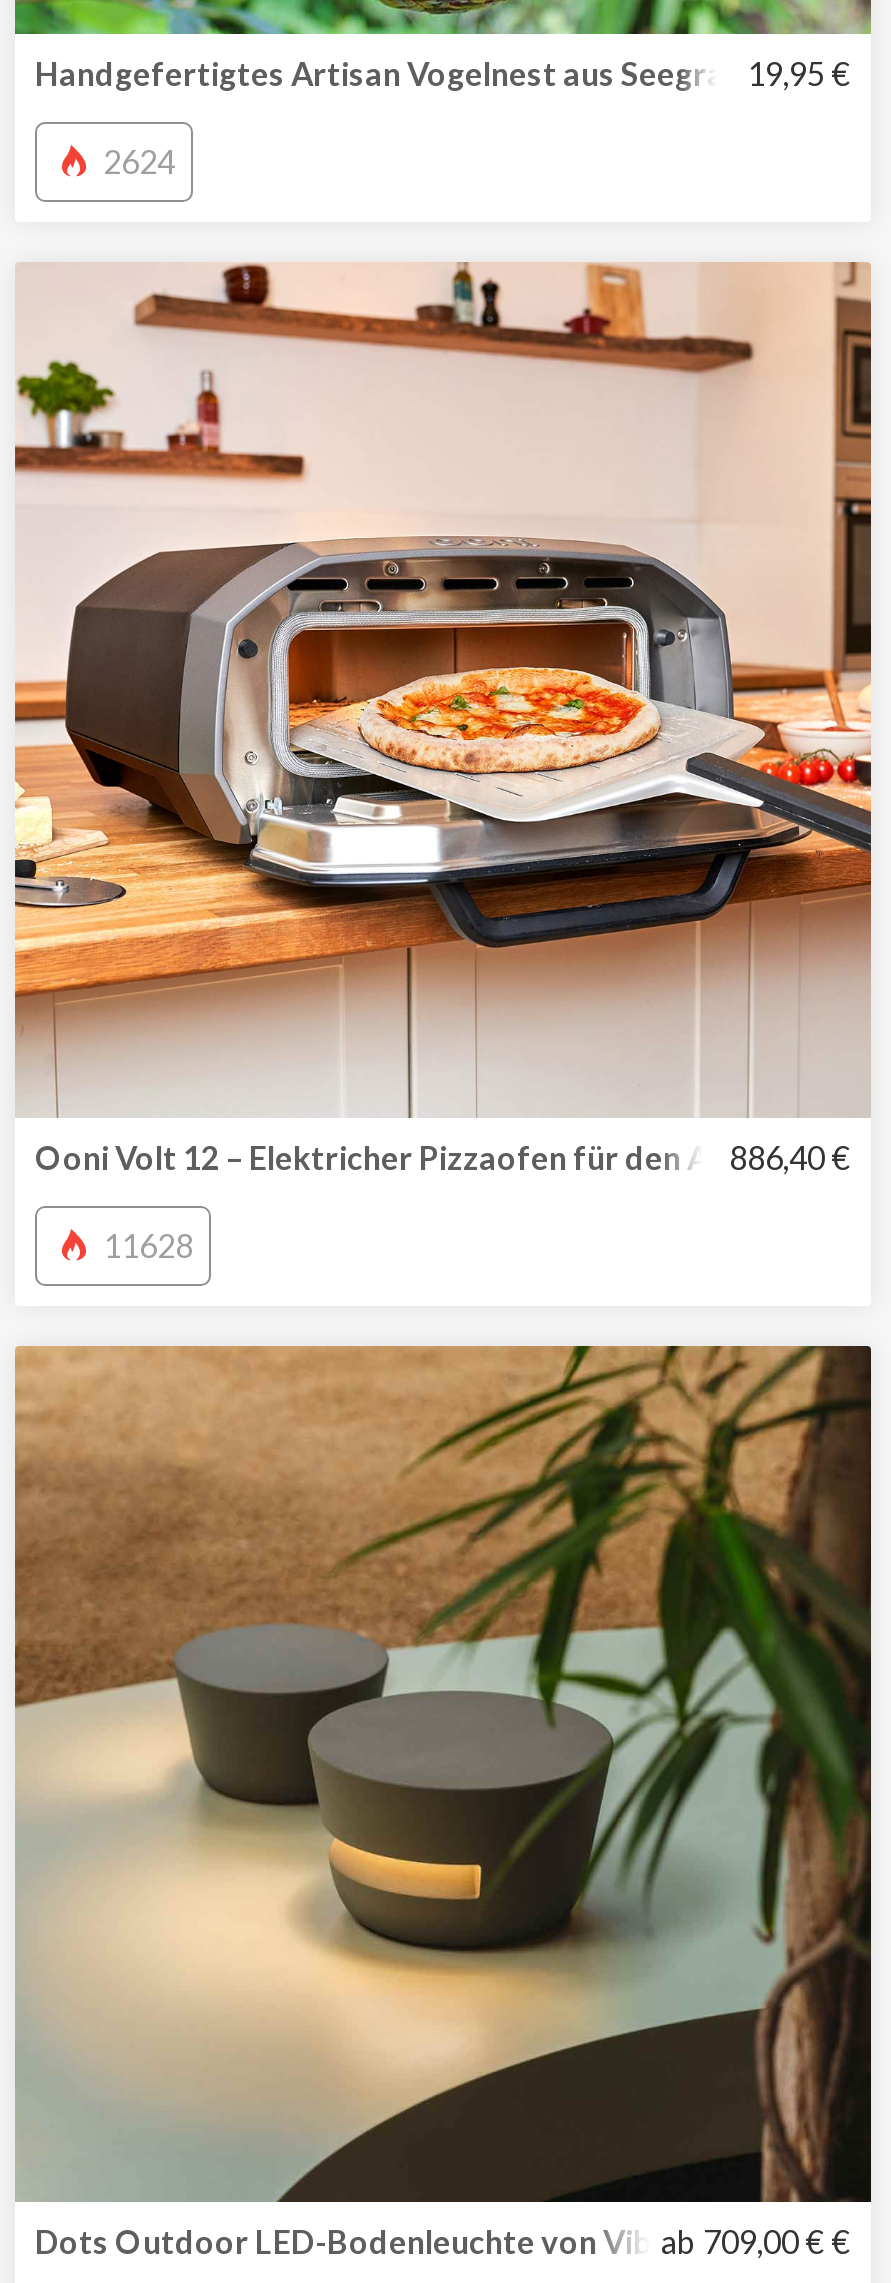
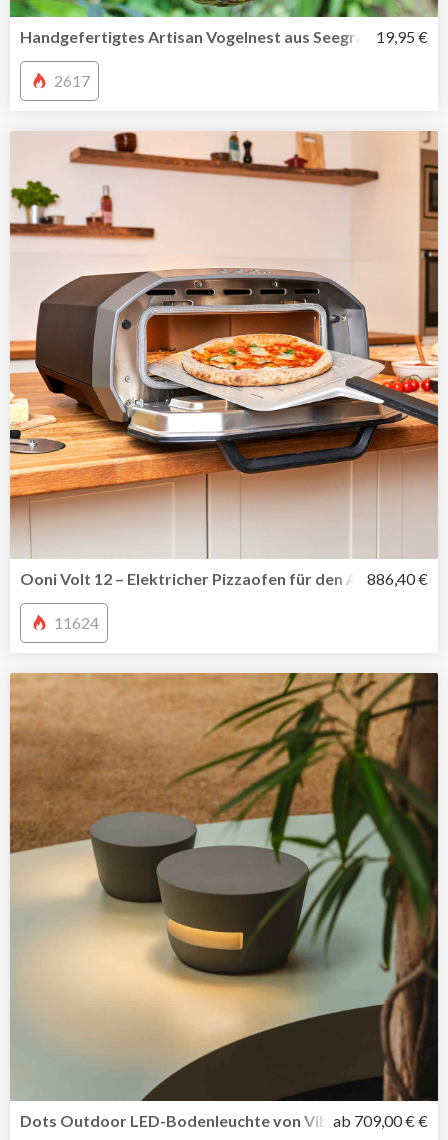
- 2624
+ 2617

- 11628
+ 11624
